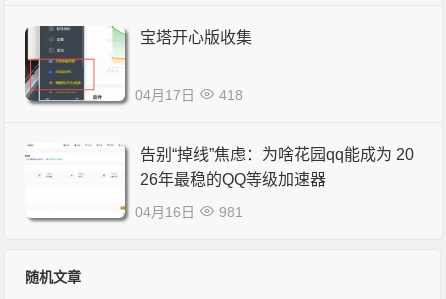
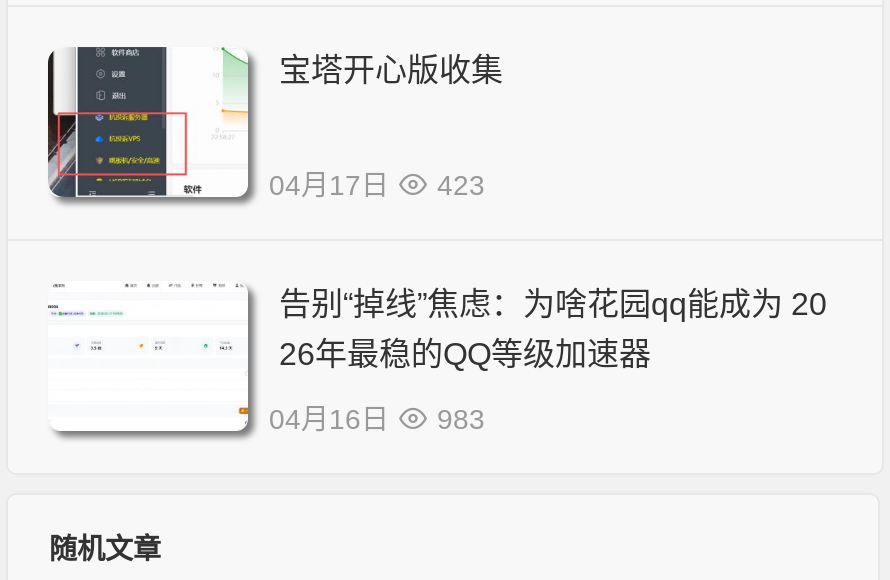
- 04月17日 418
+ 04月17日 423

- 04月16日 981
+ 04月16日 983
